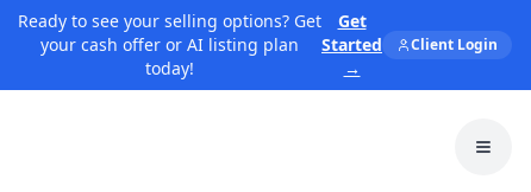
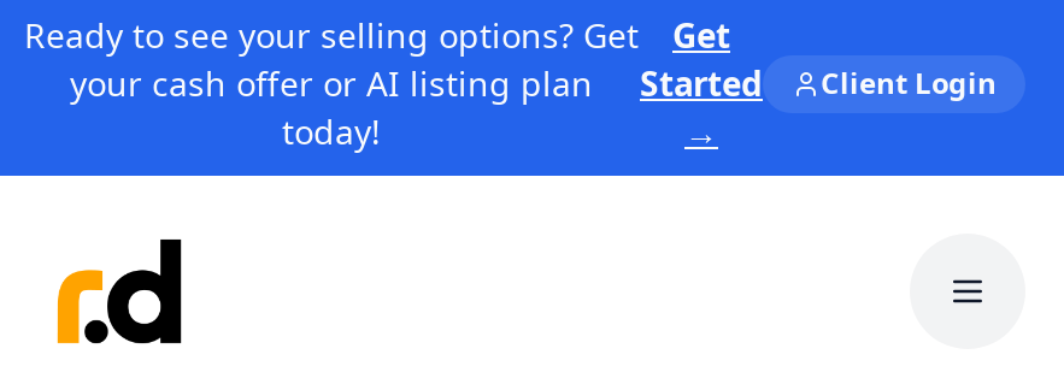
+ [image]
